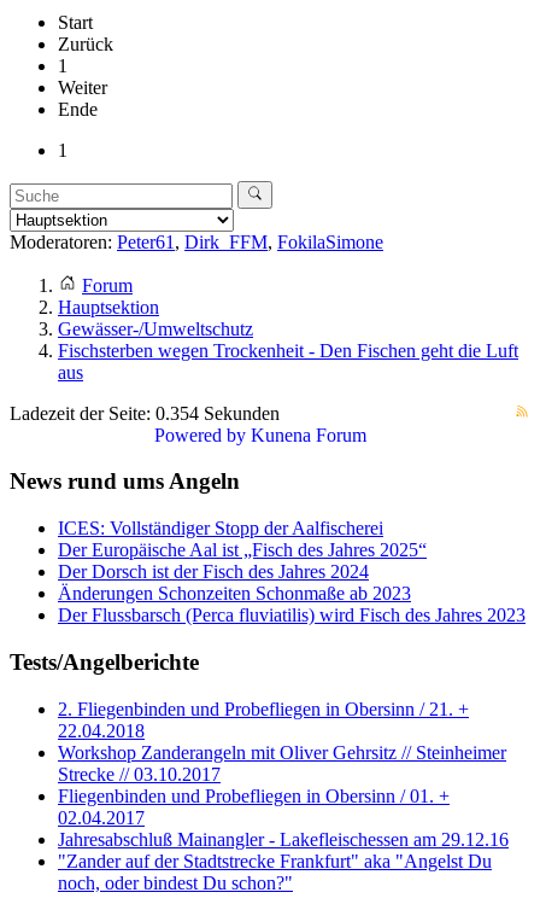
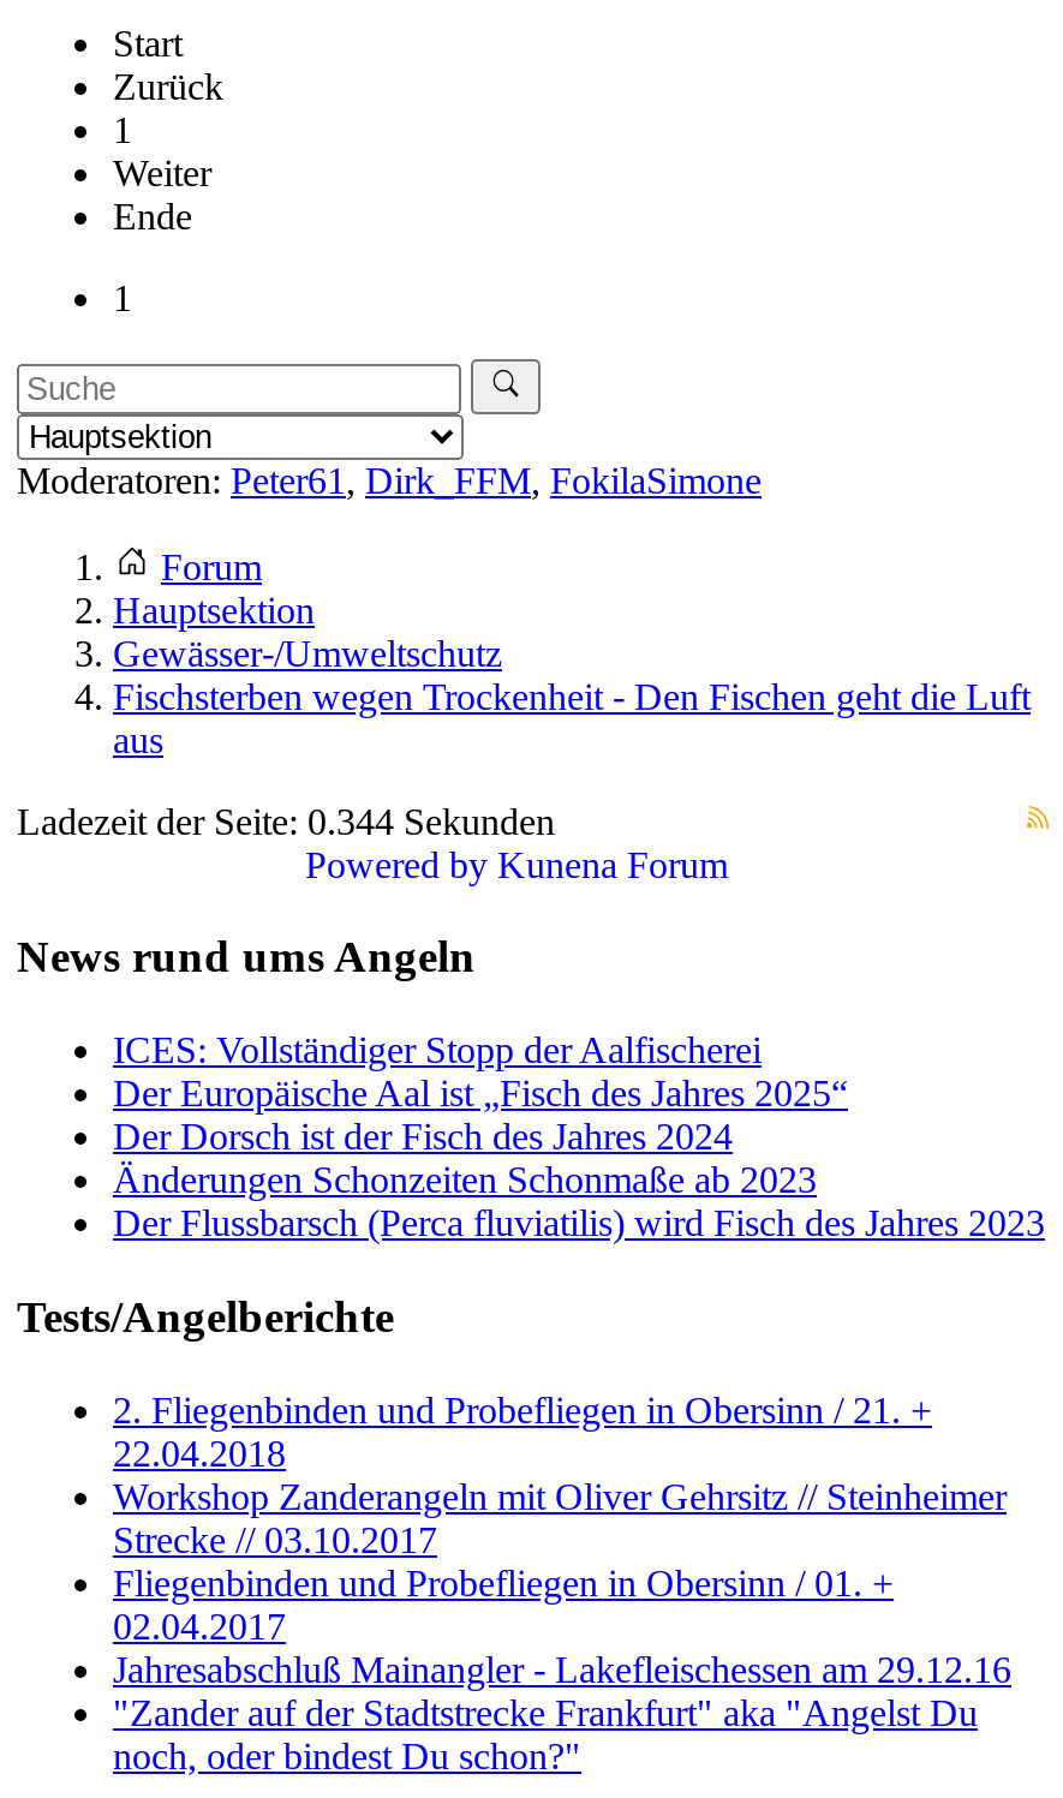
- Ladezeit der Seite: 0.354 Sekunden
+ Ladezeit der Seite: 0.344 Sekunden
